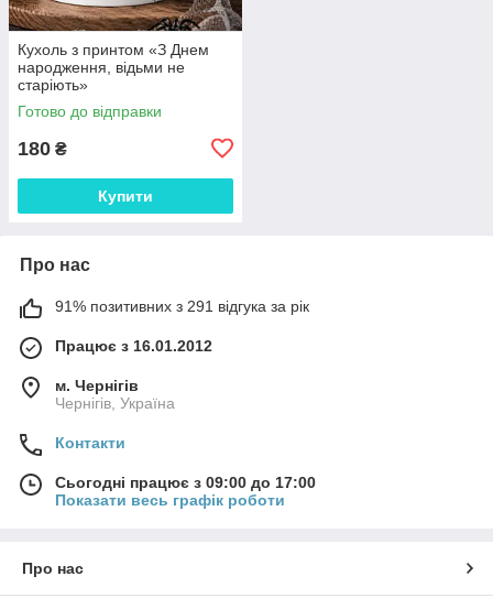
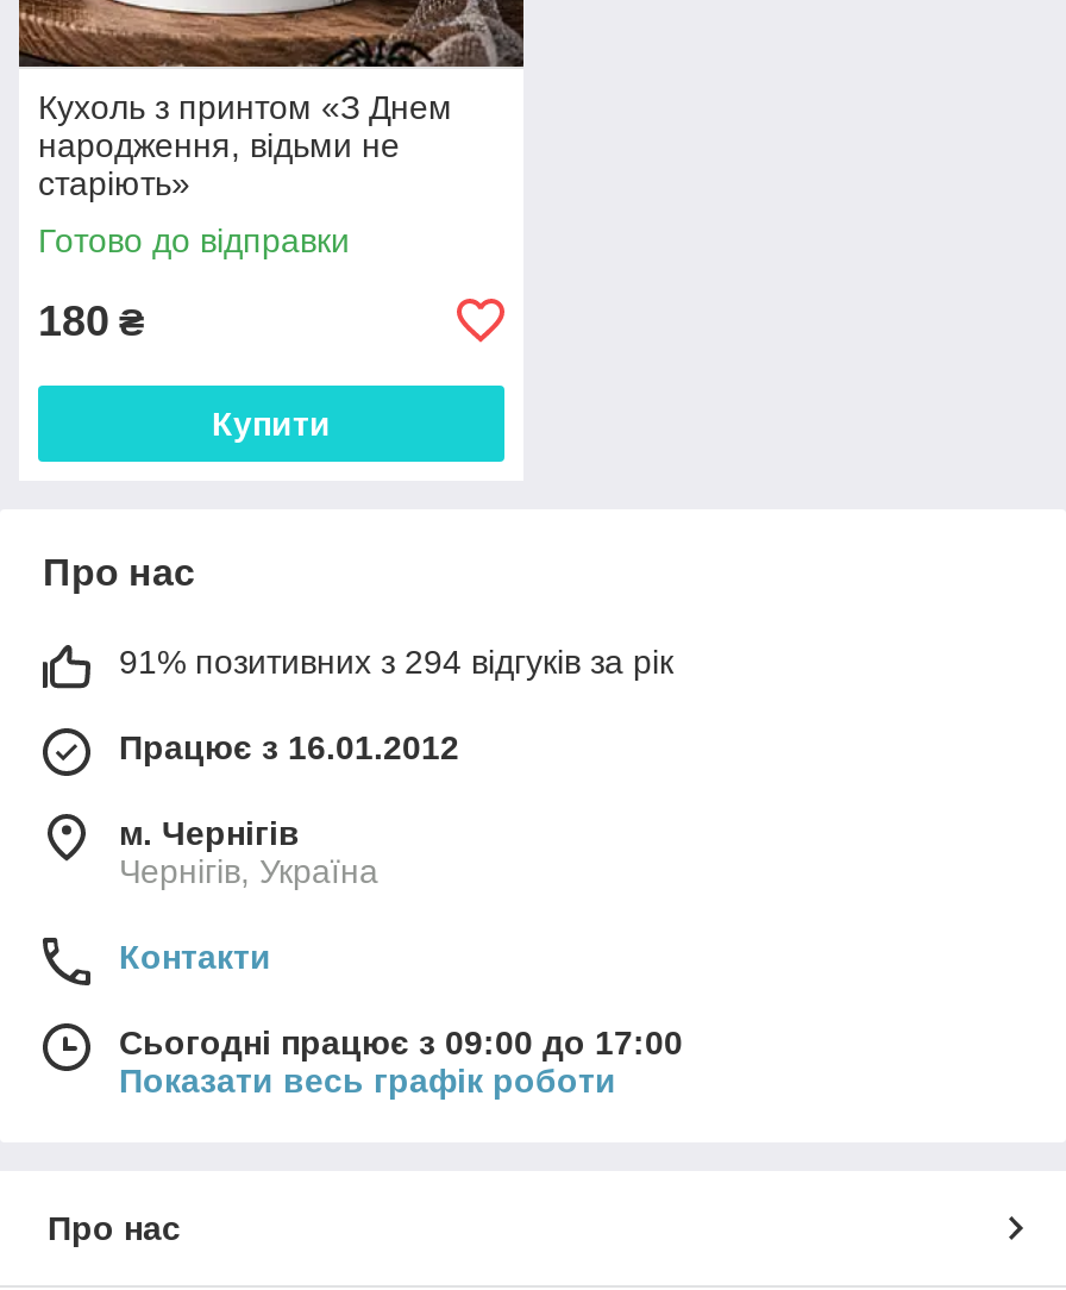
- 91% позитивних з 291 відгука за рік
+ 91% позитивних з 294 відгуків за рік
